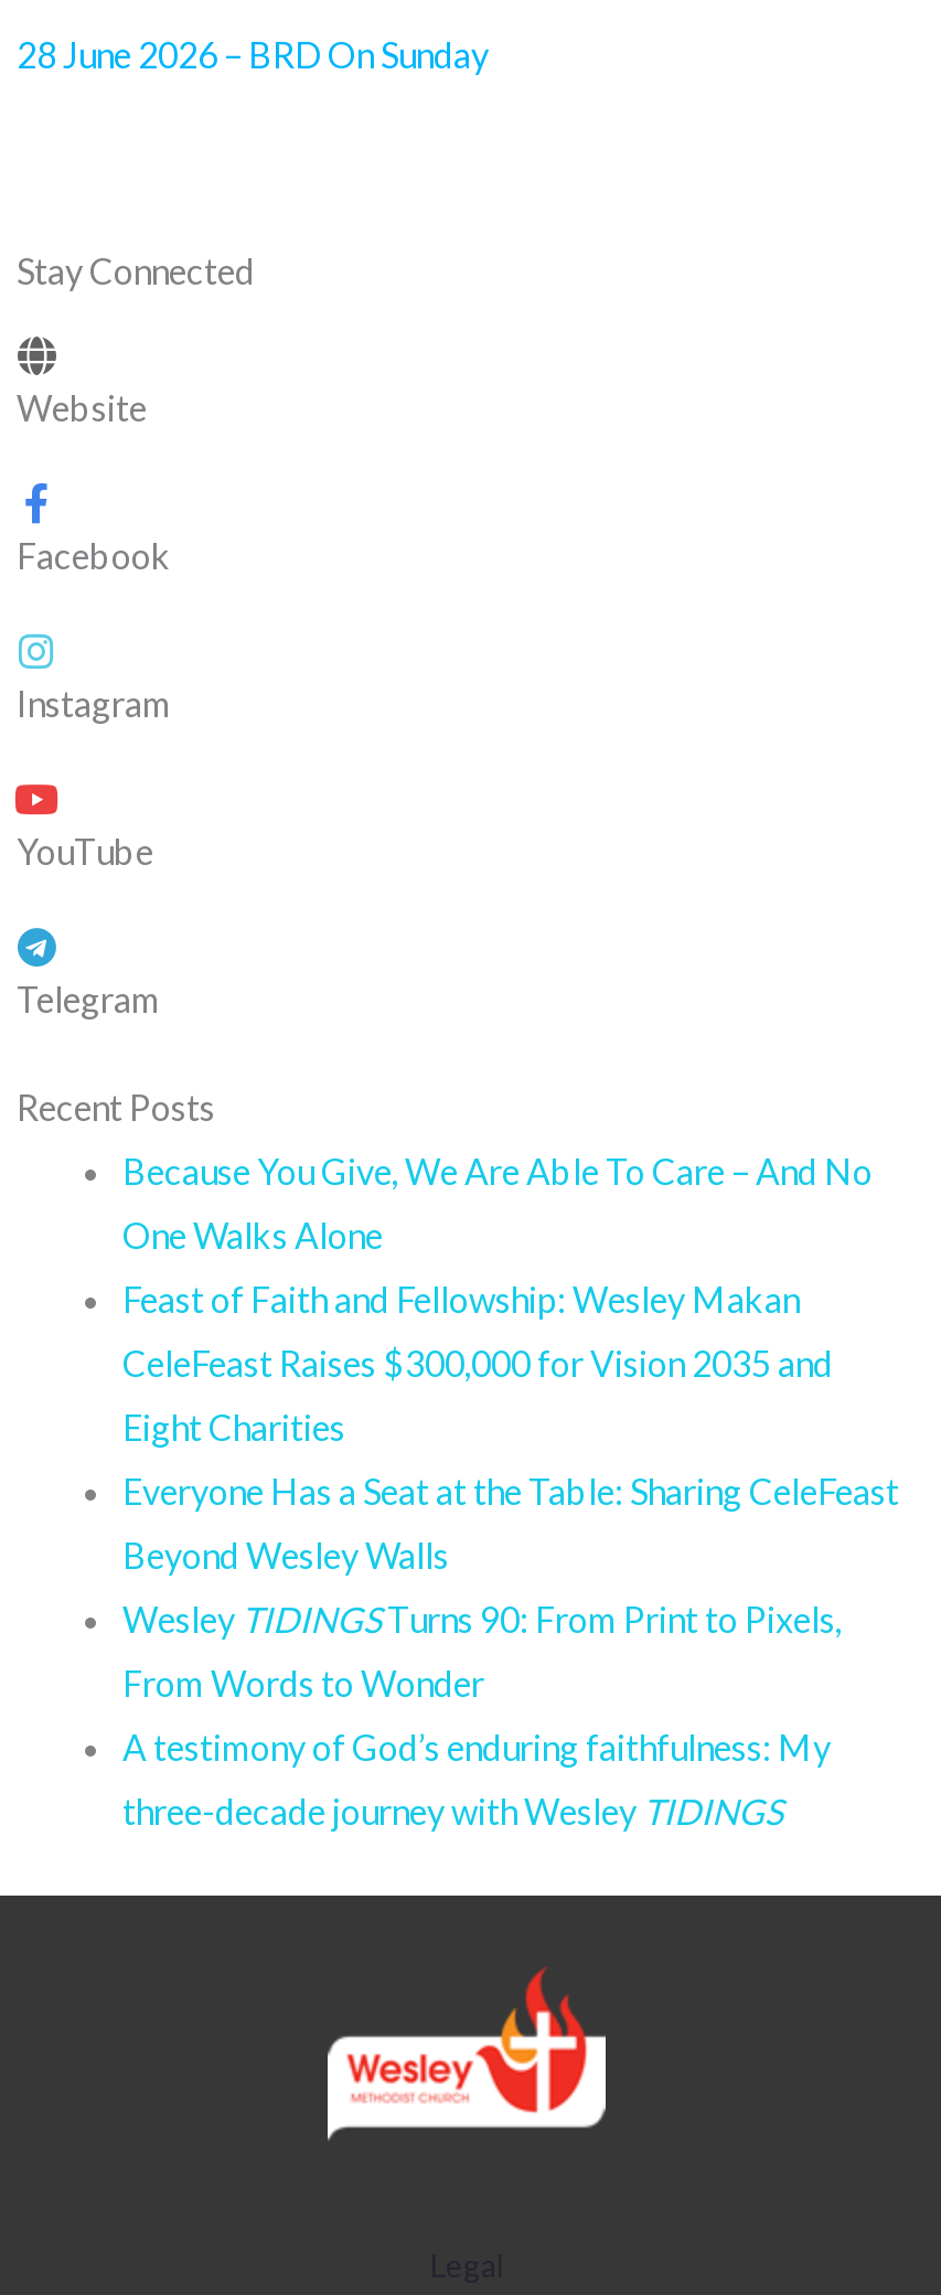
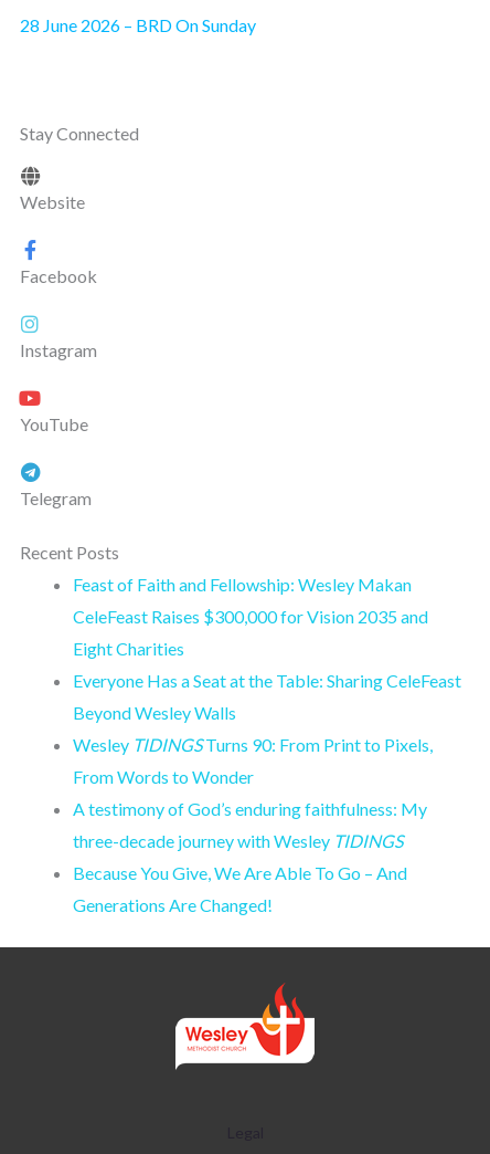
- Because You Give, We Are Able To Care – And No
- One Walks Alone

moved up: Feast of Faith and Fellowship: Wesley Makan | CeleFeast Raises $300,000 for Vision 2035 and | Eight Charities | ... | A testimony of God’s enduring faithfulness: My | three-decade journey with Wesley TIDINGS

+ Because You Give, We Are Able To Go – And
+ Generations Are Changed!
